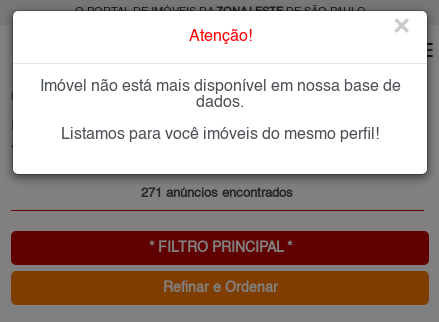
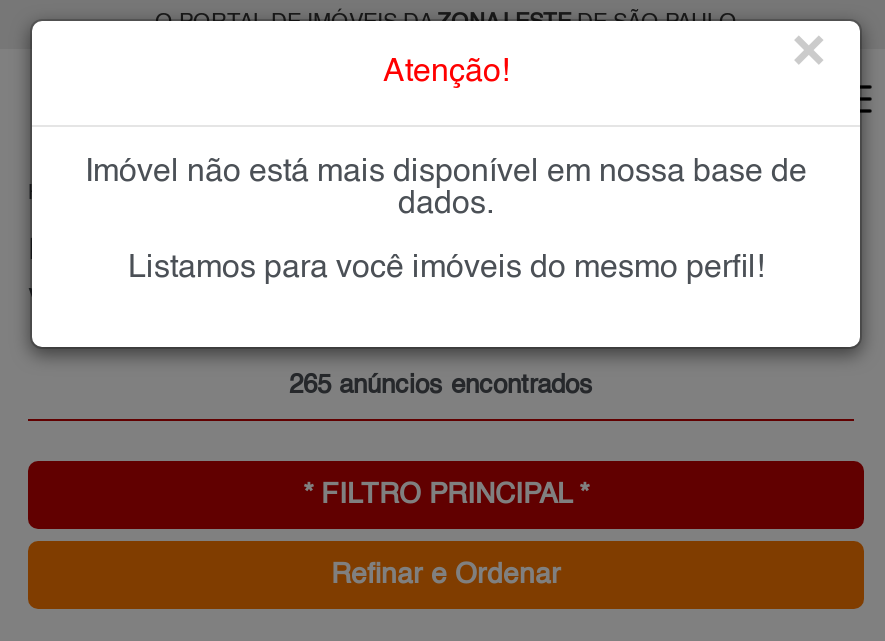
- 271 anúncios encontrados
+ 265 anúncios encontrados
